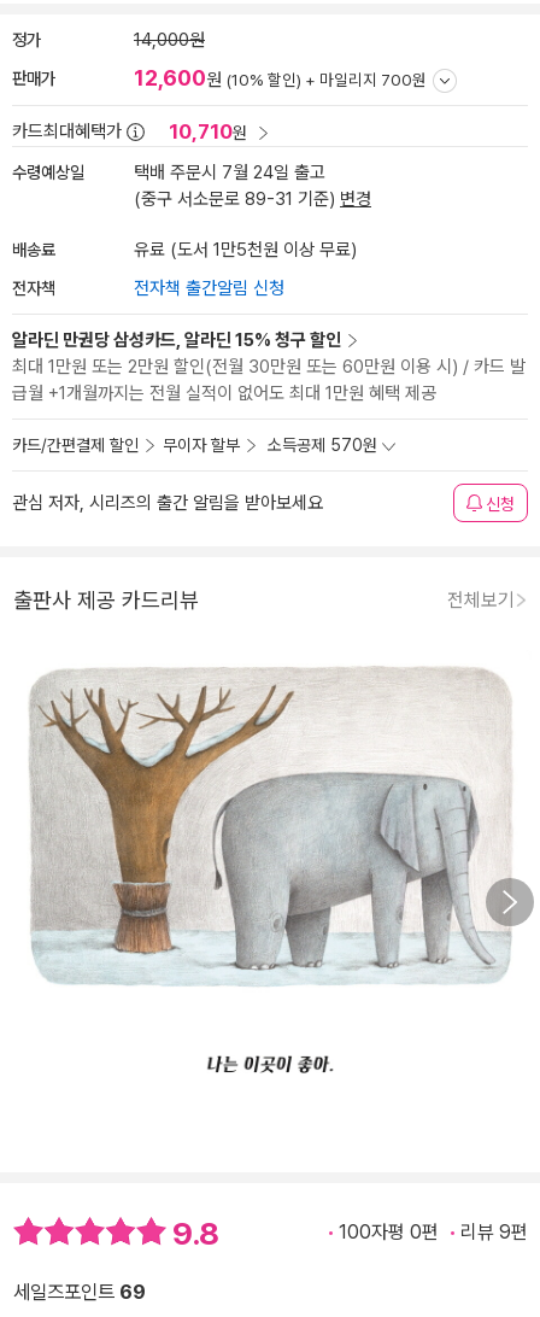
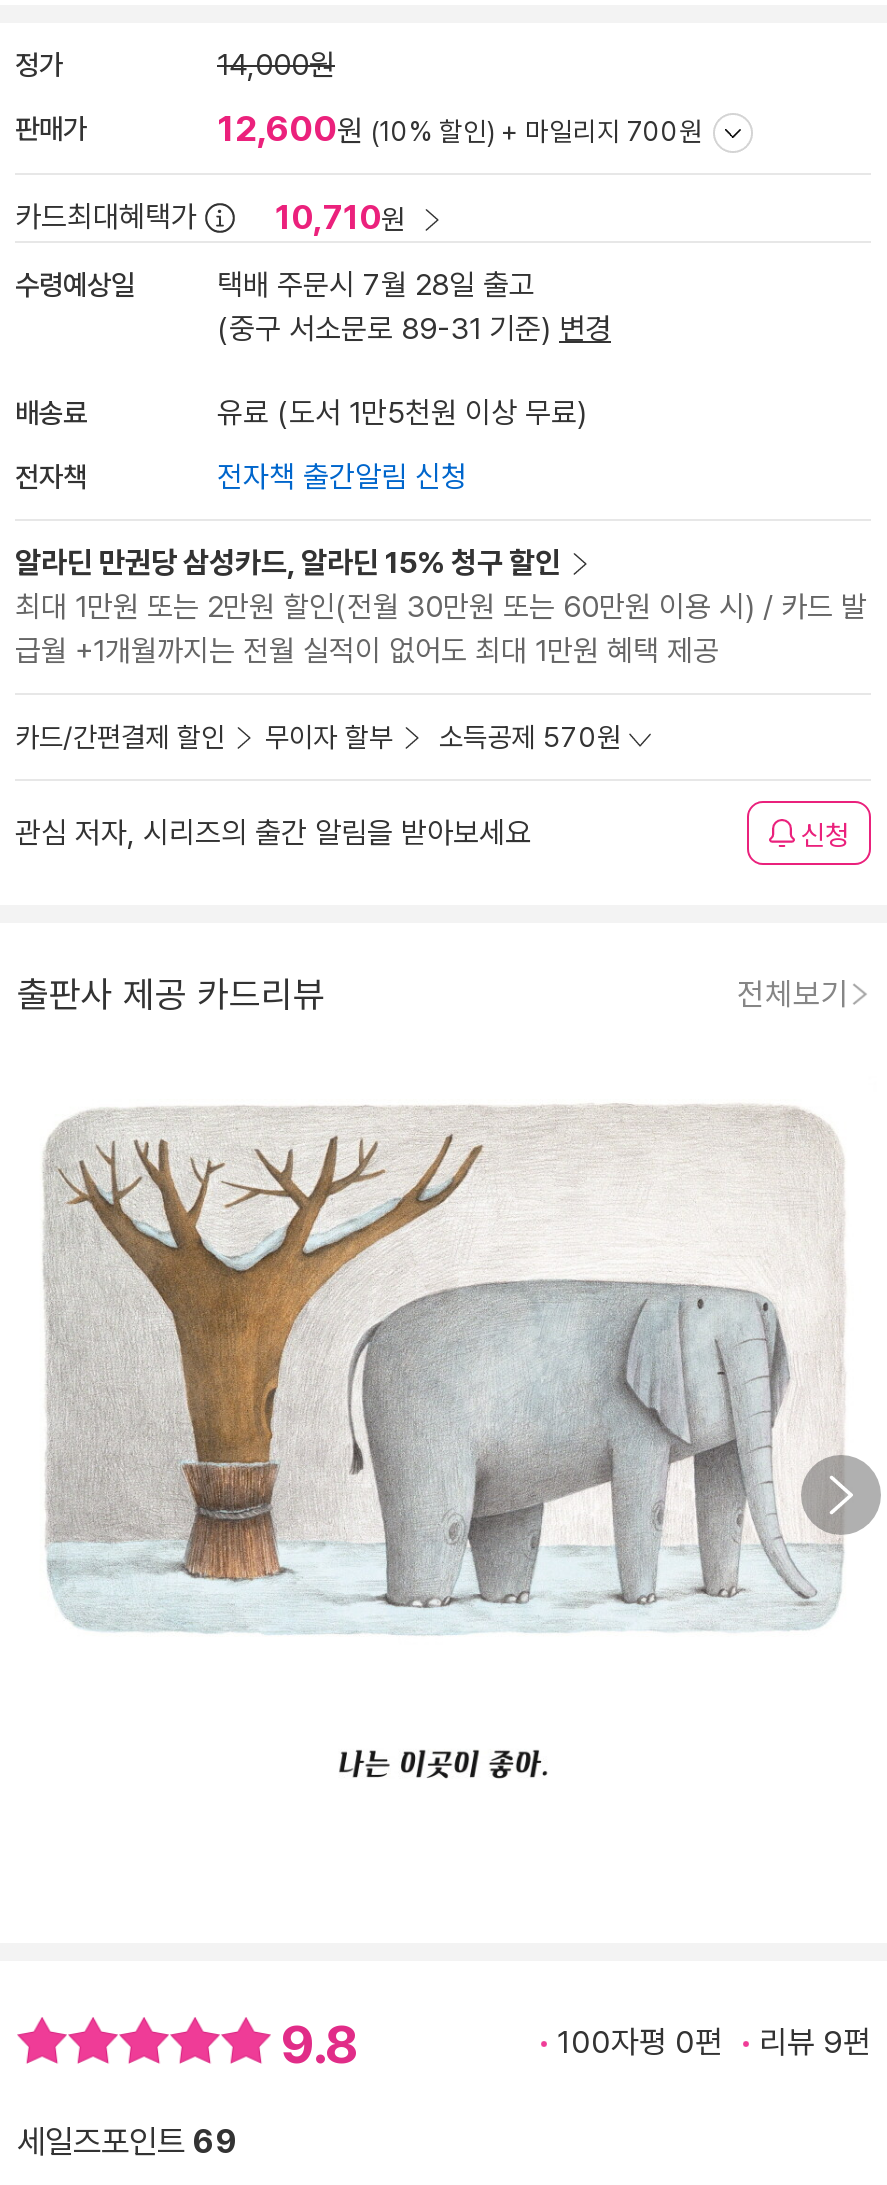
- 택배 주문시 7월 24일 출고
+ 택배 주문시 7월 28일 출고
